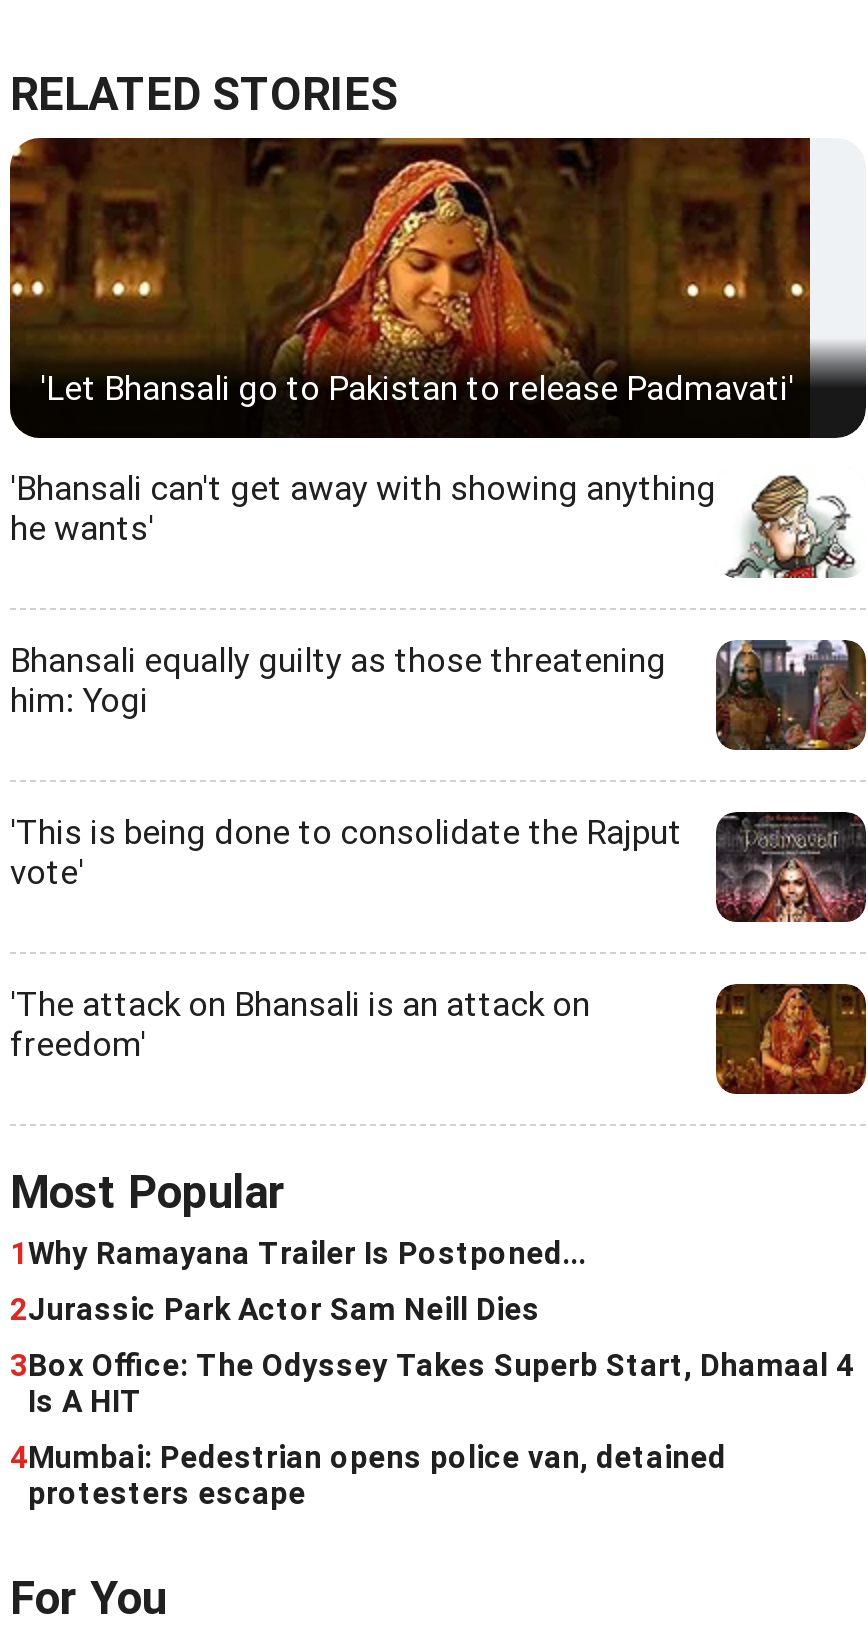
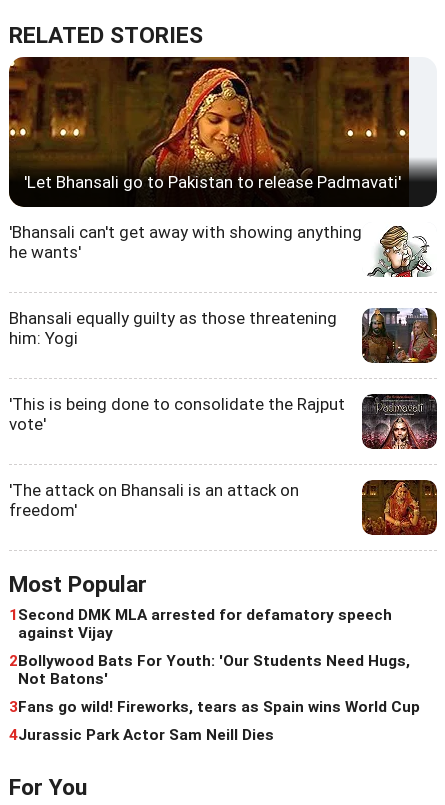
- 1Why Ramayana Trailer Is Postponed...
+ 1 Second DMK MLA arrested for defamatory speech
+ against Vijay

- 2Jurassic Park Actor Sam Neill Dies
+ 2Bollywood Bats For Youth: 'Our Students Need Hugs,
+ Not Batons'

- 3Box Office: The Odyssey Takes Superb Start, Dhamaal 4
- Is A HIT
+ 3Fans go wild! Fireworks, tears as Spain wins World Cup

- 4Mumbai: Pedestrian opens police van, detained
- protesters escape
+ 4Jurassic Park Actor Sam Neill Dies
